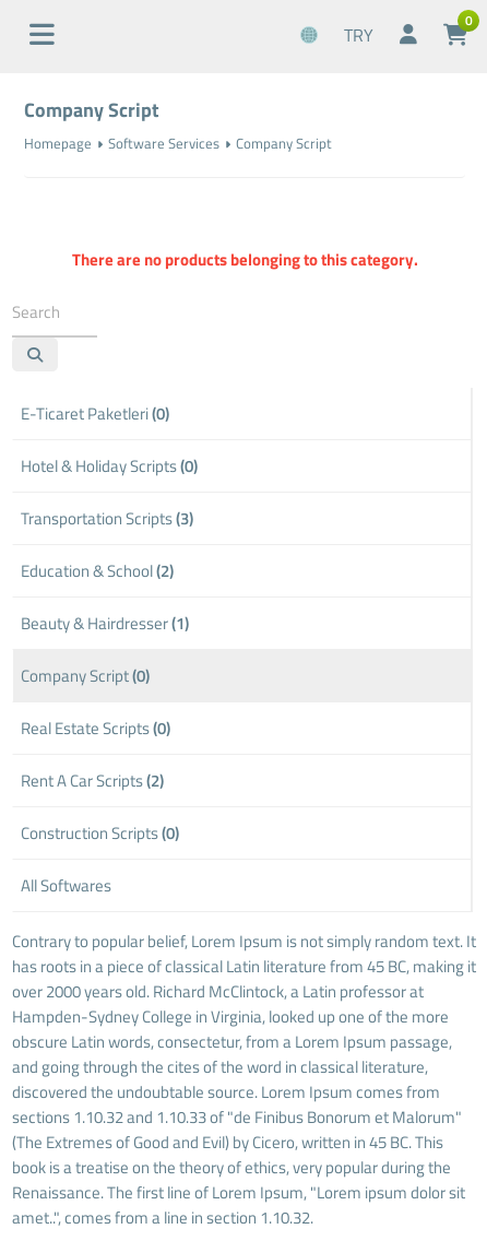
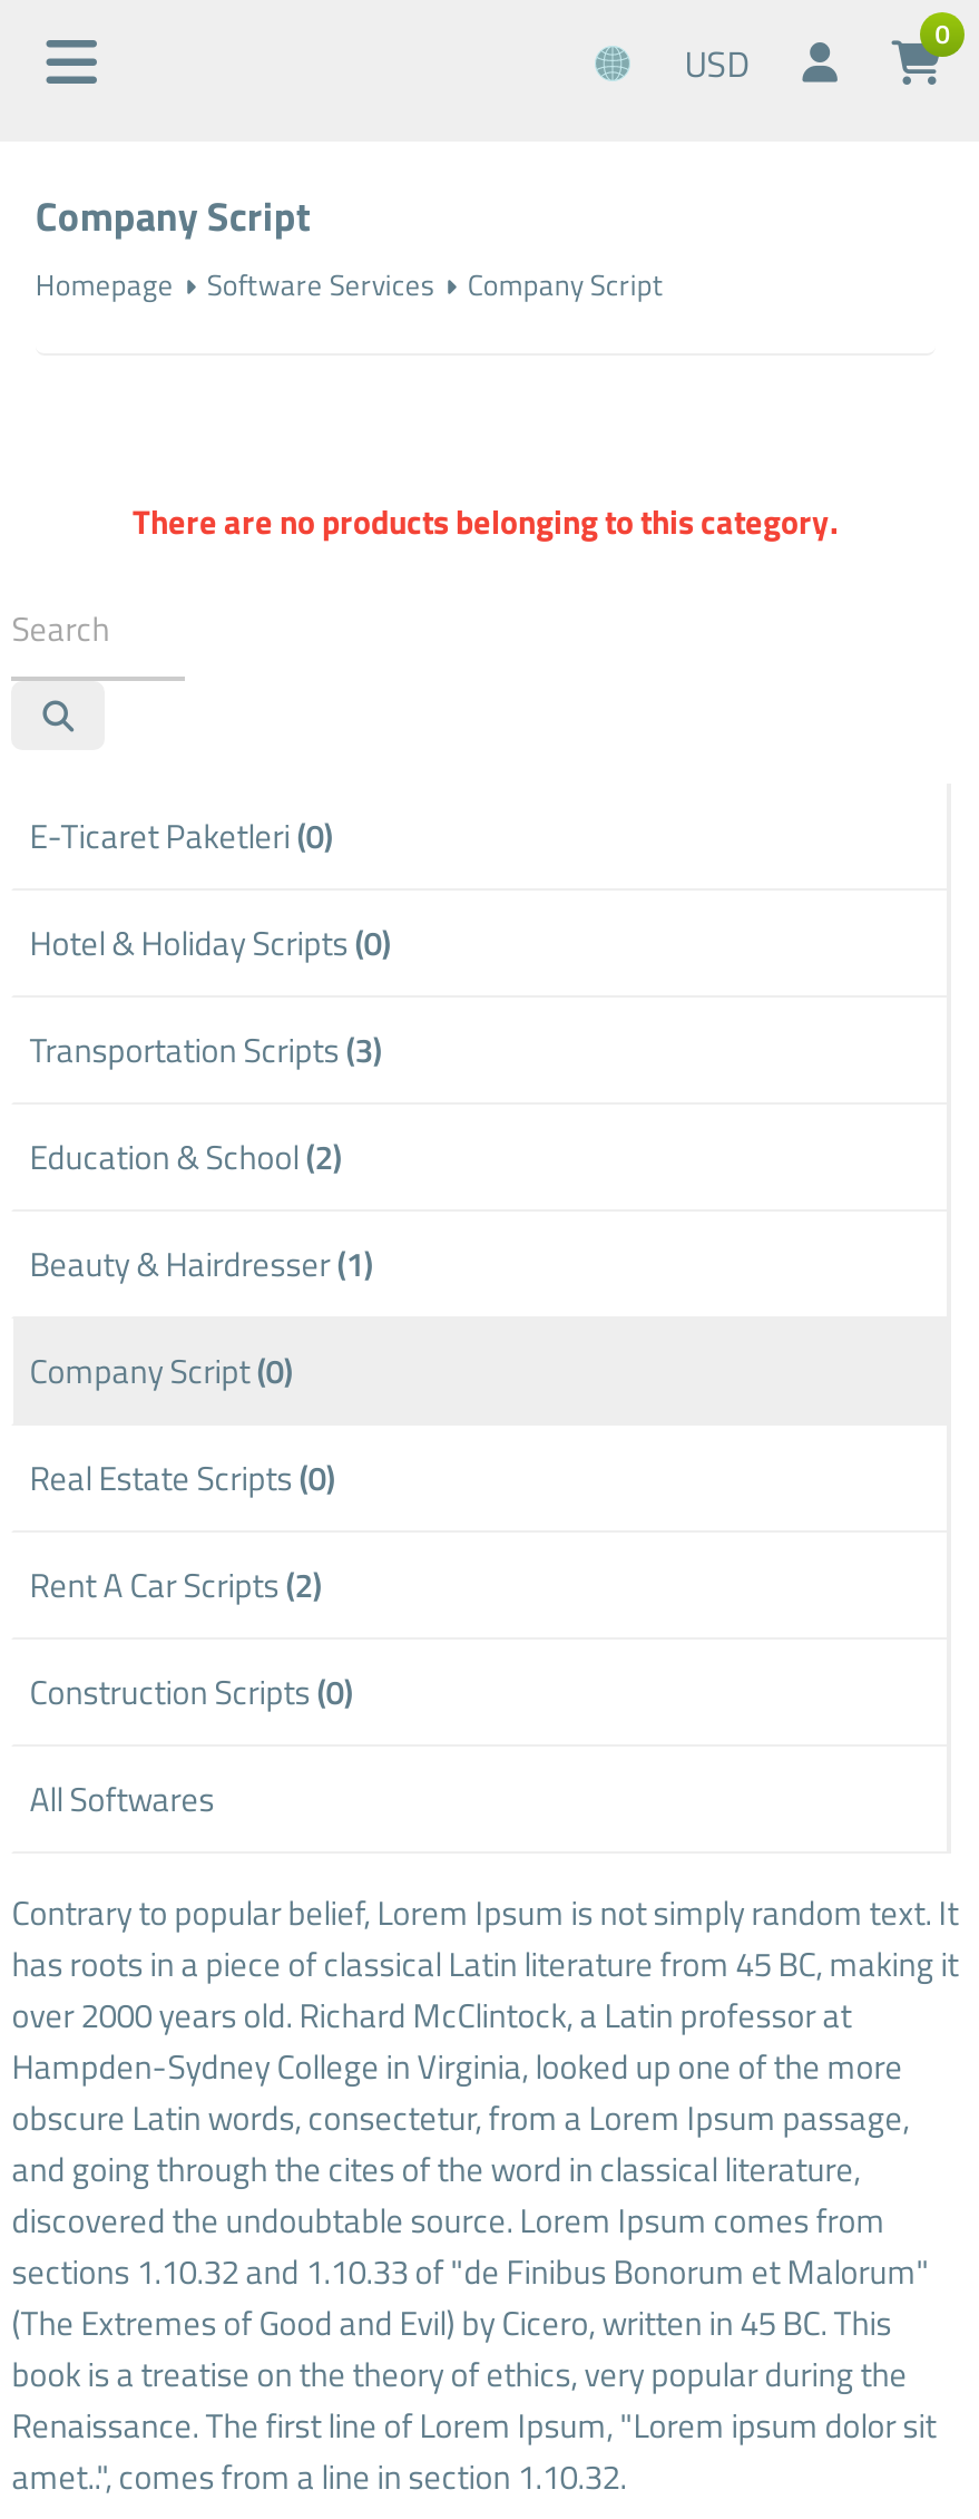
- TRY
+ USD
